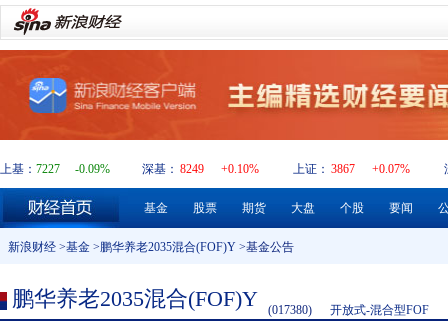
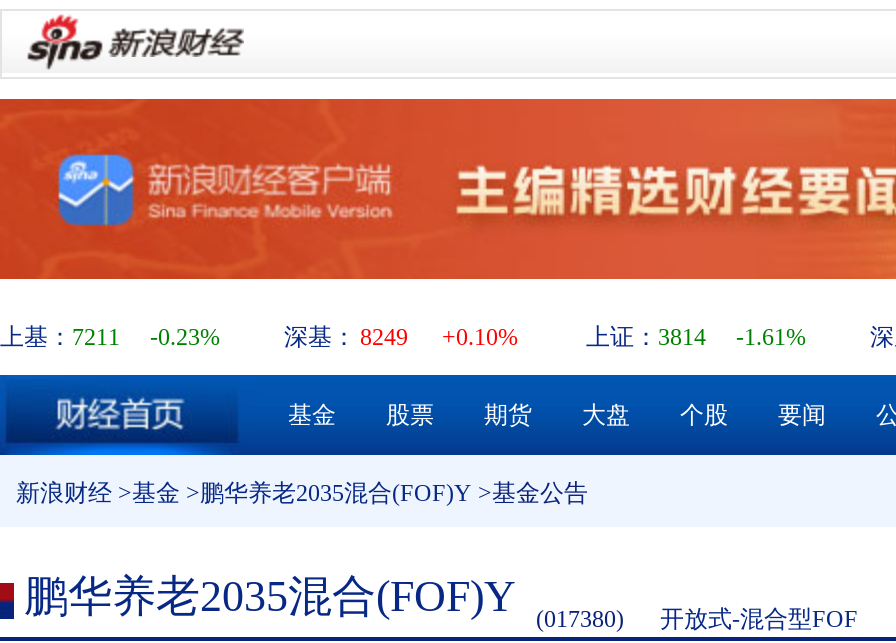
- 上基：7227
+ 上基：7211

- -0.09%
+ -0.23%

- 上证： 3867
+ 上证：3814

- +0.07%
+ -1.61%
